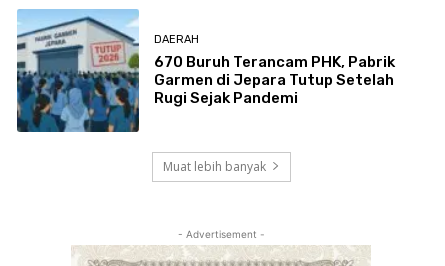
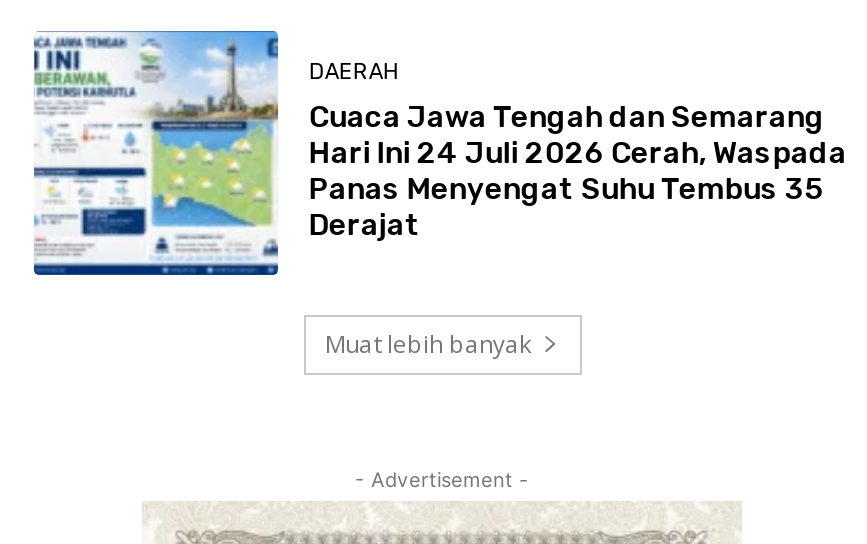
- [image]
- 670 Buruh Terancam PHK, Pabrik
- Garmen di Jepara Tutup Setelah
- Rugi Sejak Pandemi
+ [image]
+ Cuaca Jawa Tengah dan Semarang
+ Hari Ini 24 Juli 2026 Cerah, Waspada
+ Panas Menyengat Suhu Tembus 35
+ Derajat
